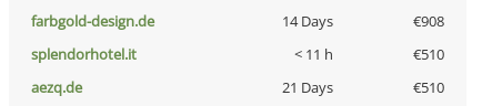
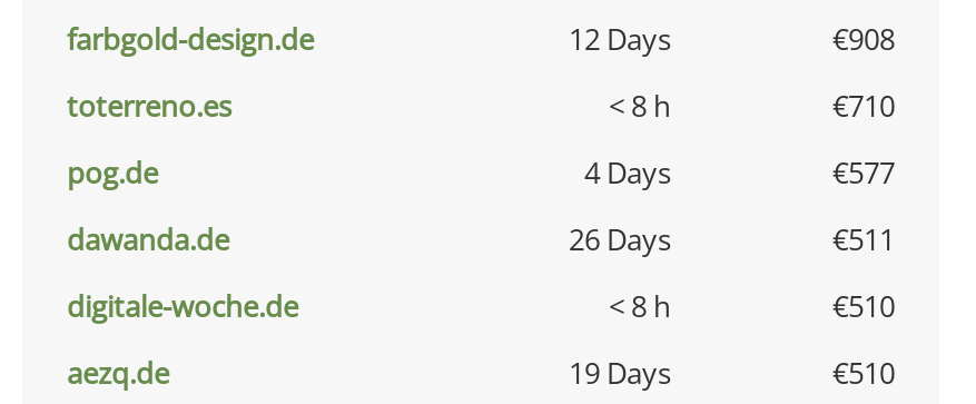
- 14 Days
+ 12 Days

- splendorhotel.it
- < 11 h
+ toterreno.es
+ < 8 h
+ €710
+ pog.de
+ 4 Days
+ €577
+ dawanda.de
+ 26 Days
+ €511
+ digitale-woche.de
+ < 8 h

- 21 Days
+ 19 Days
